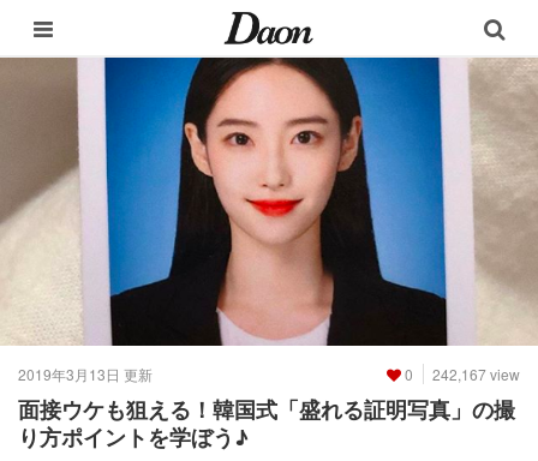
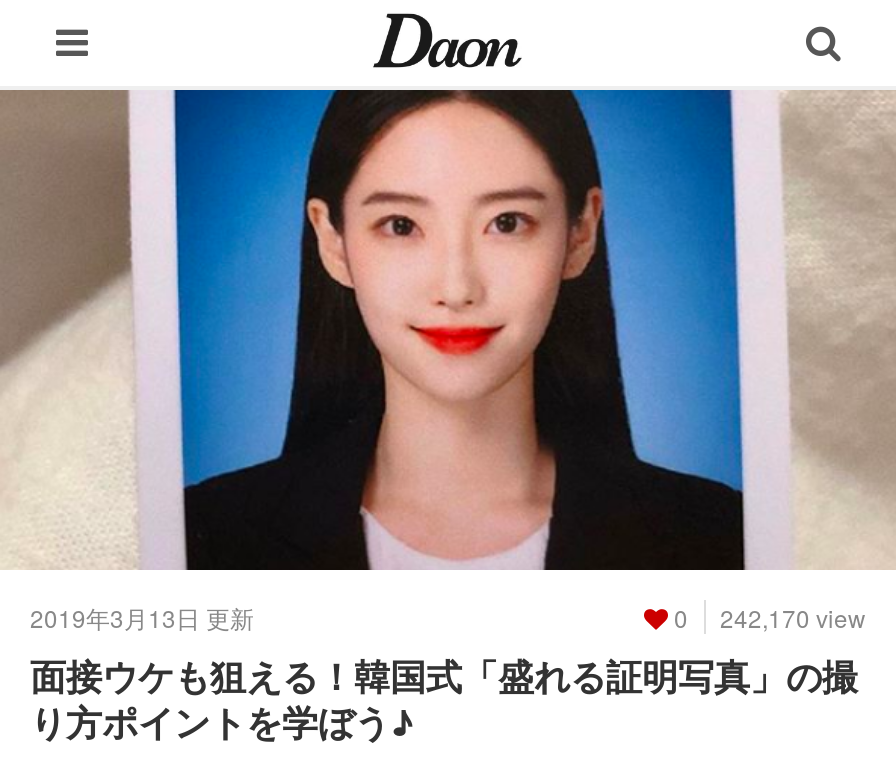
- 0 242,167 view
+ 0 242,170 view
